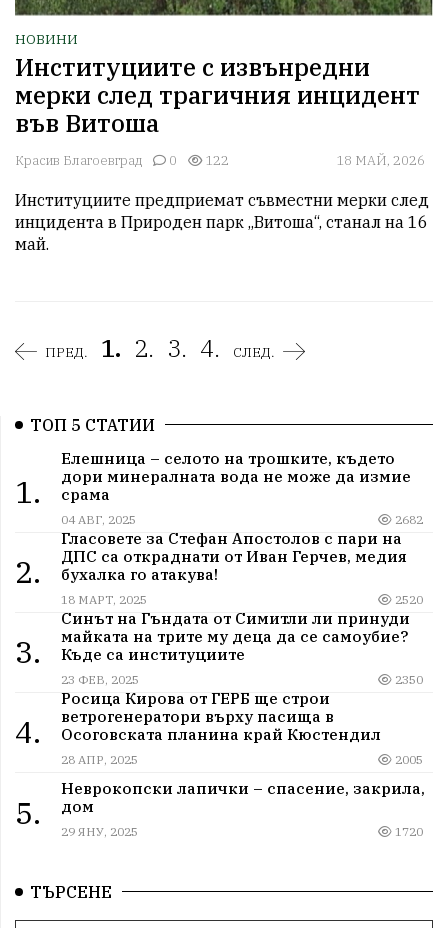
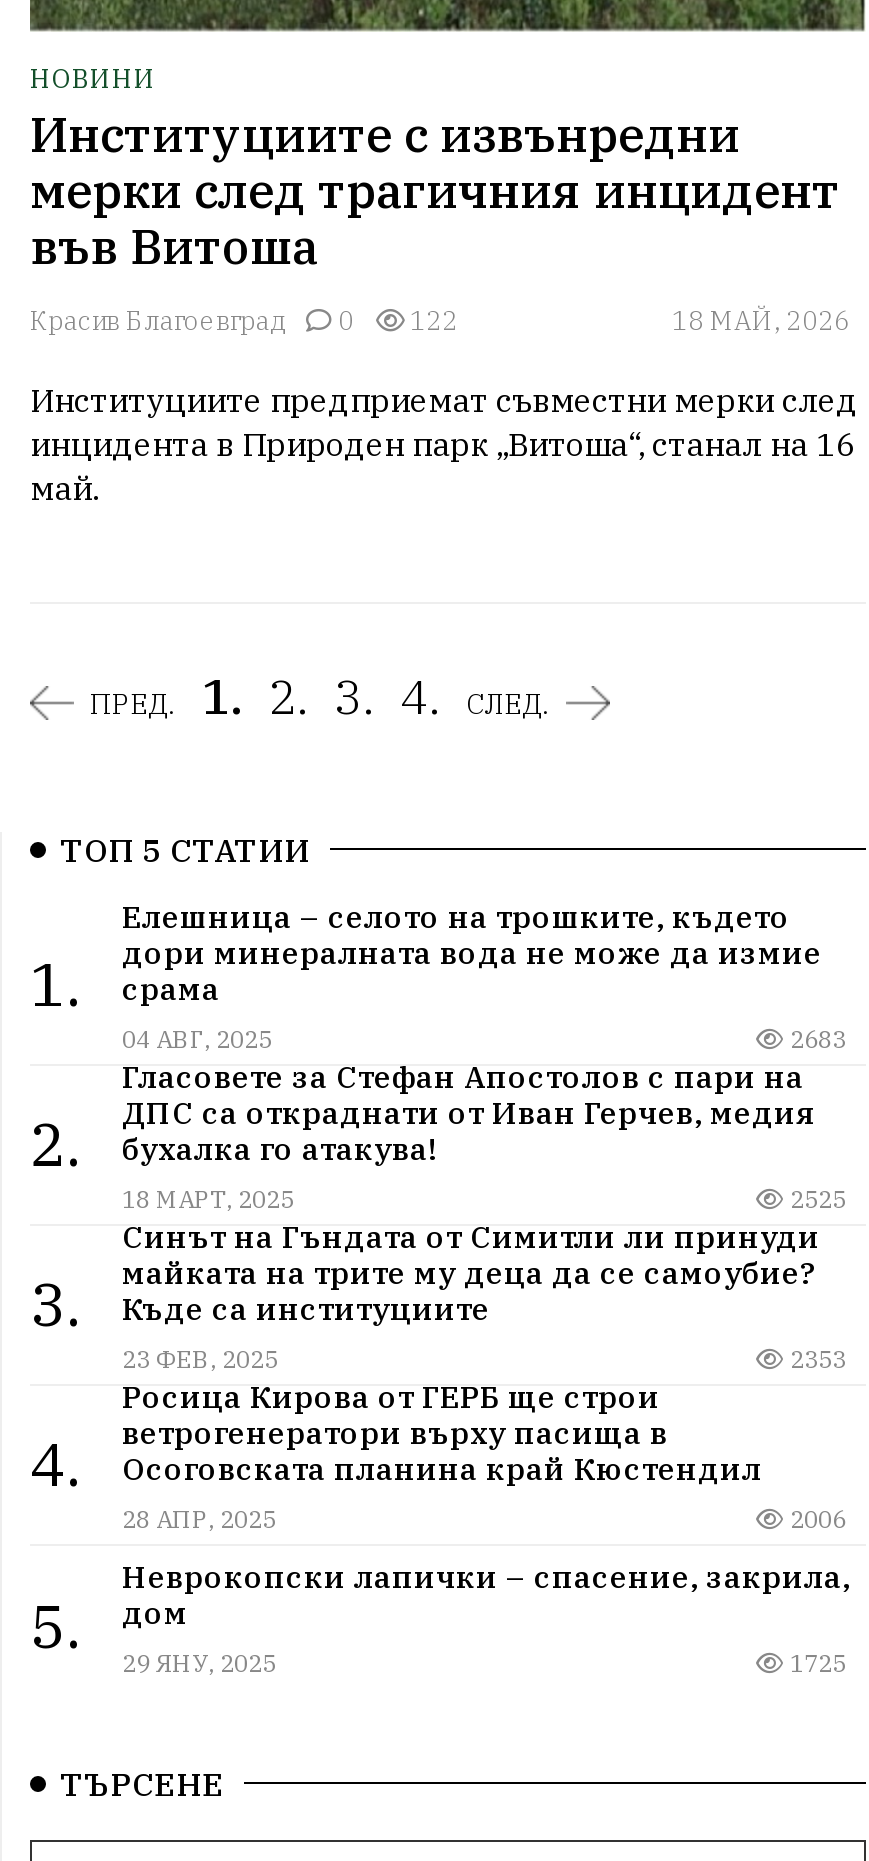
- 2682
+ 2683

- 2520
+ 2525

- 2350
+ 2353

- 2005
+ 2006

- 1720
+ 1725
